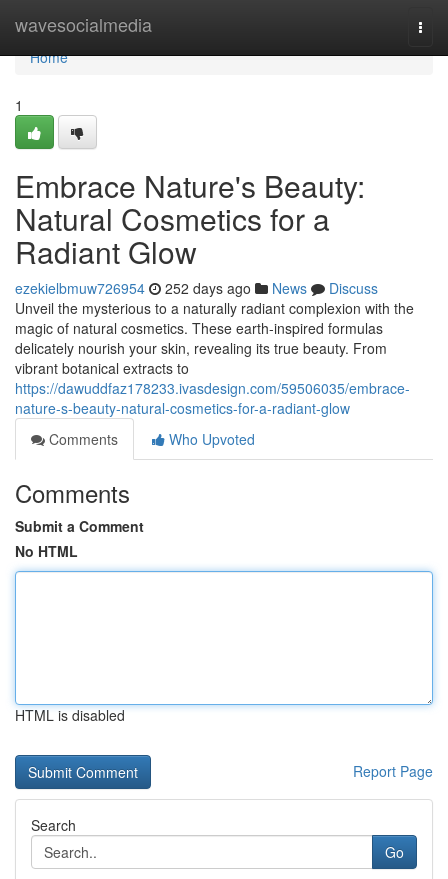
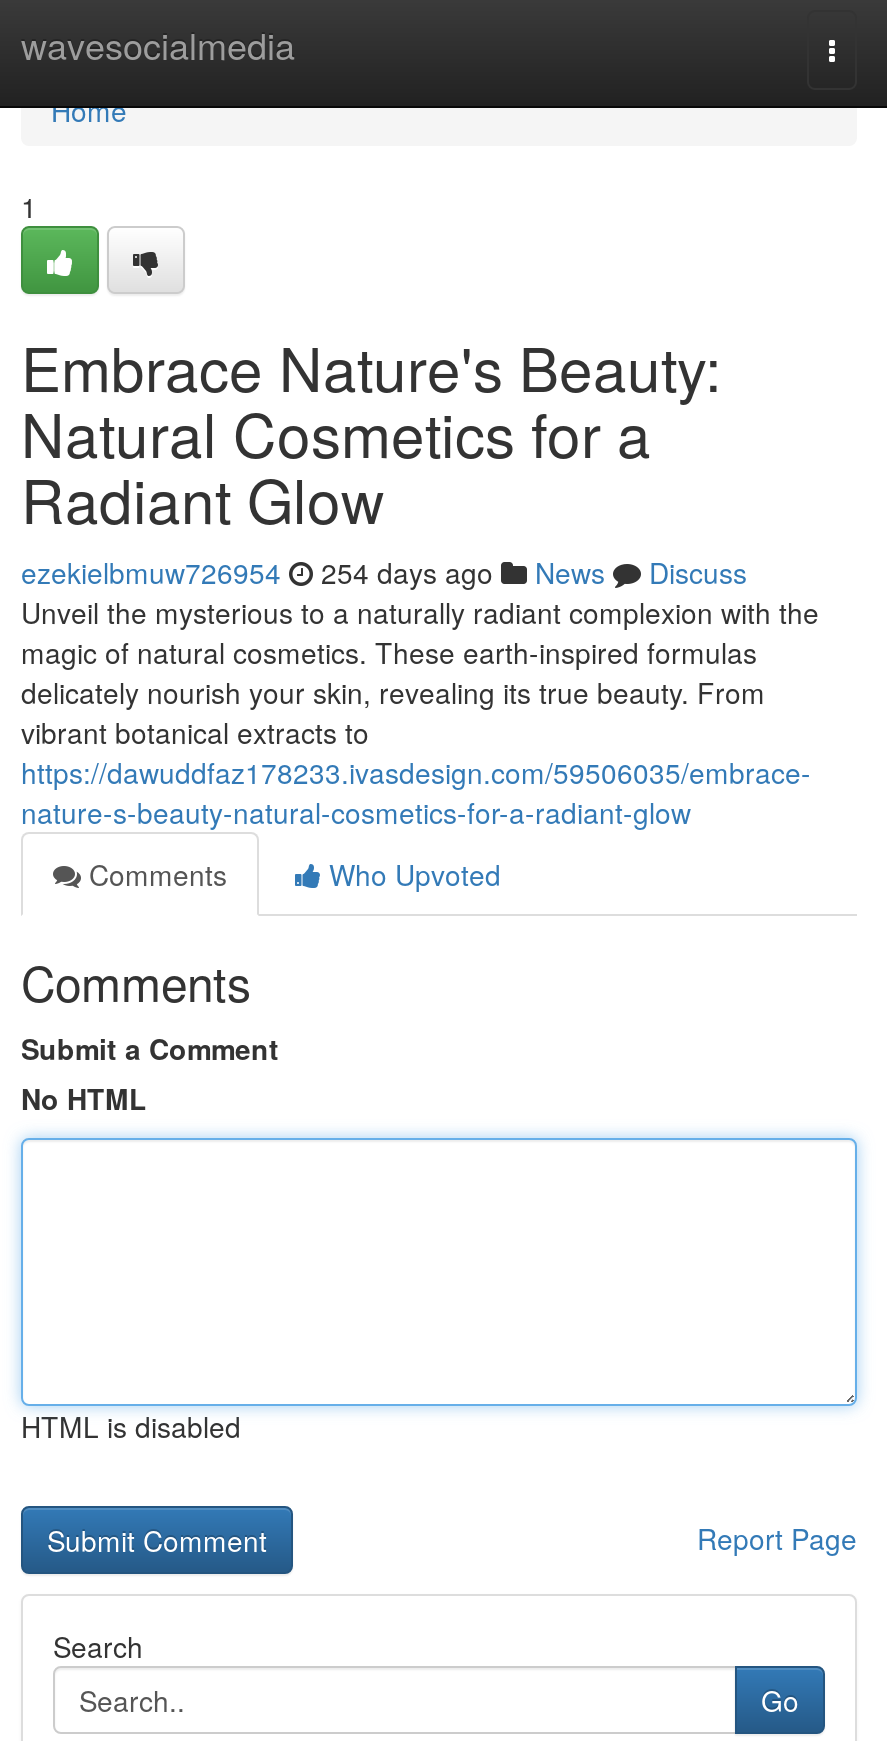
- ezekielbmuw726954 252 days ago News Discuss
+ ezekielbmuw726954 254 days ago News Discuss
